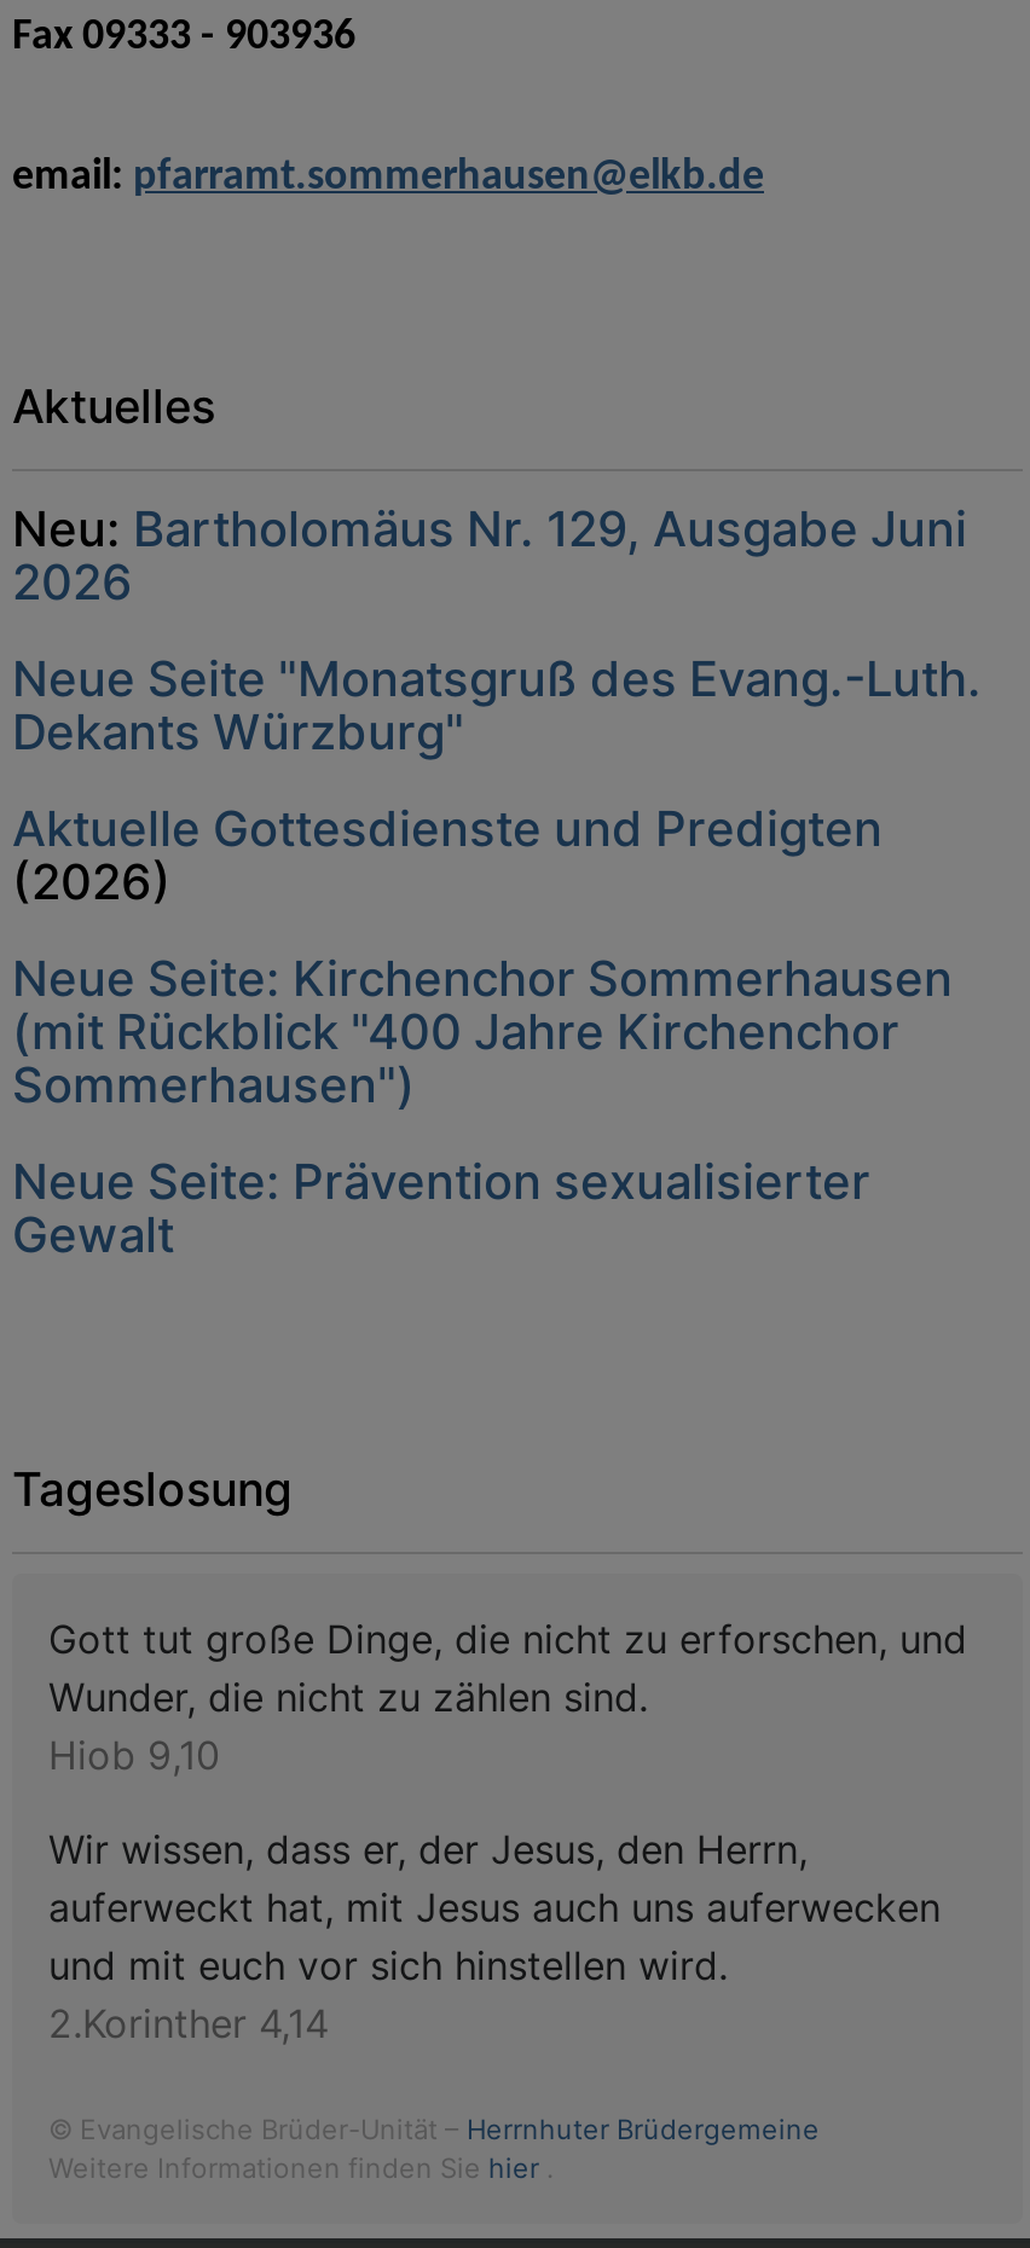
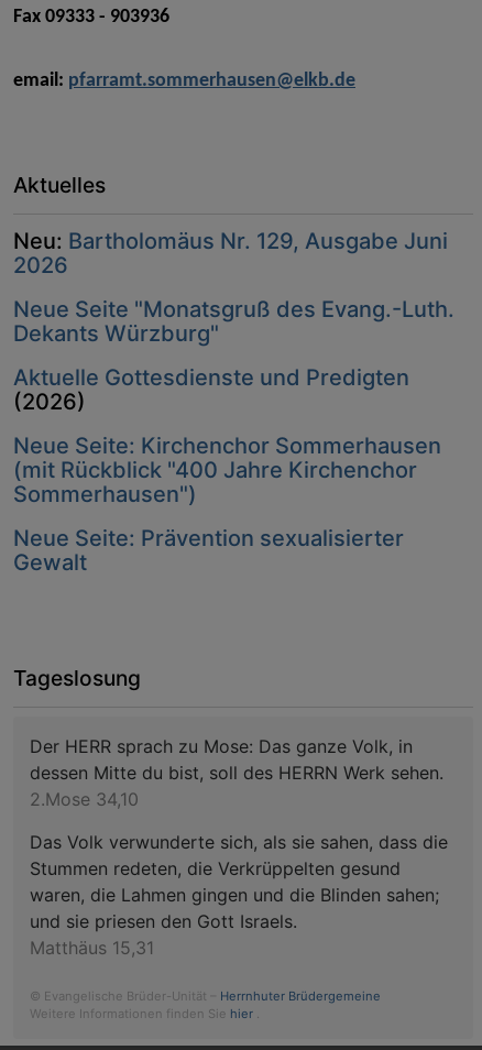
- Gott tut große Dinge, die nicht zu erforschen, und
- Wunder, die nicht zu zählen sind.
- Hiob 9,10
+ Der HERR sprach zu Mose: Das ganze Volk, in
+ dessen Mitte du bist, soll des HERRN Werk sehen.
+ 2.Mose 34,10

- Wir wissen, dass er, der Jesus, den Herrn,
- auferweckt hat, mit Jesus auch uns auferwecken
- und mit euch vor sich hinstellen wird.
- 2.Korinther 4,14
+ Das Volk verwunderte sich, als sie sahen, dass die
+ Stummen redeten, die Verkrüppelten gesund
+ waren, die Lahmen gingen und die Blinden sahen;
+ und sie priesen den Gott Israels.
+ Matthäus 15,31
